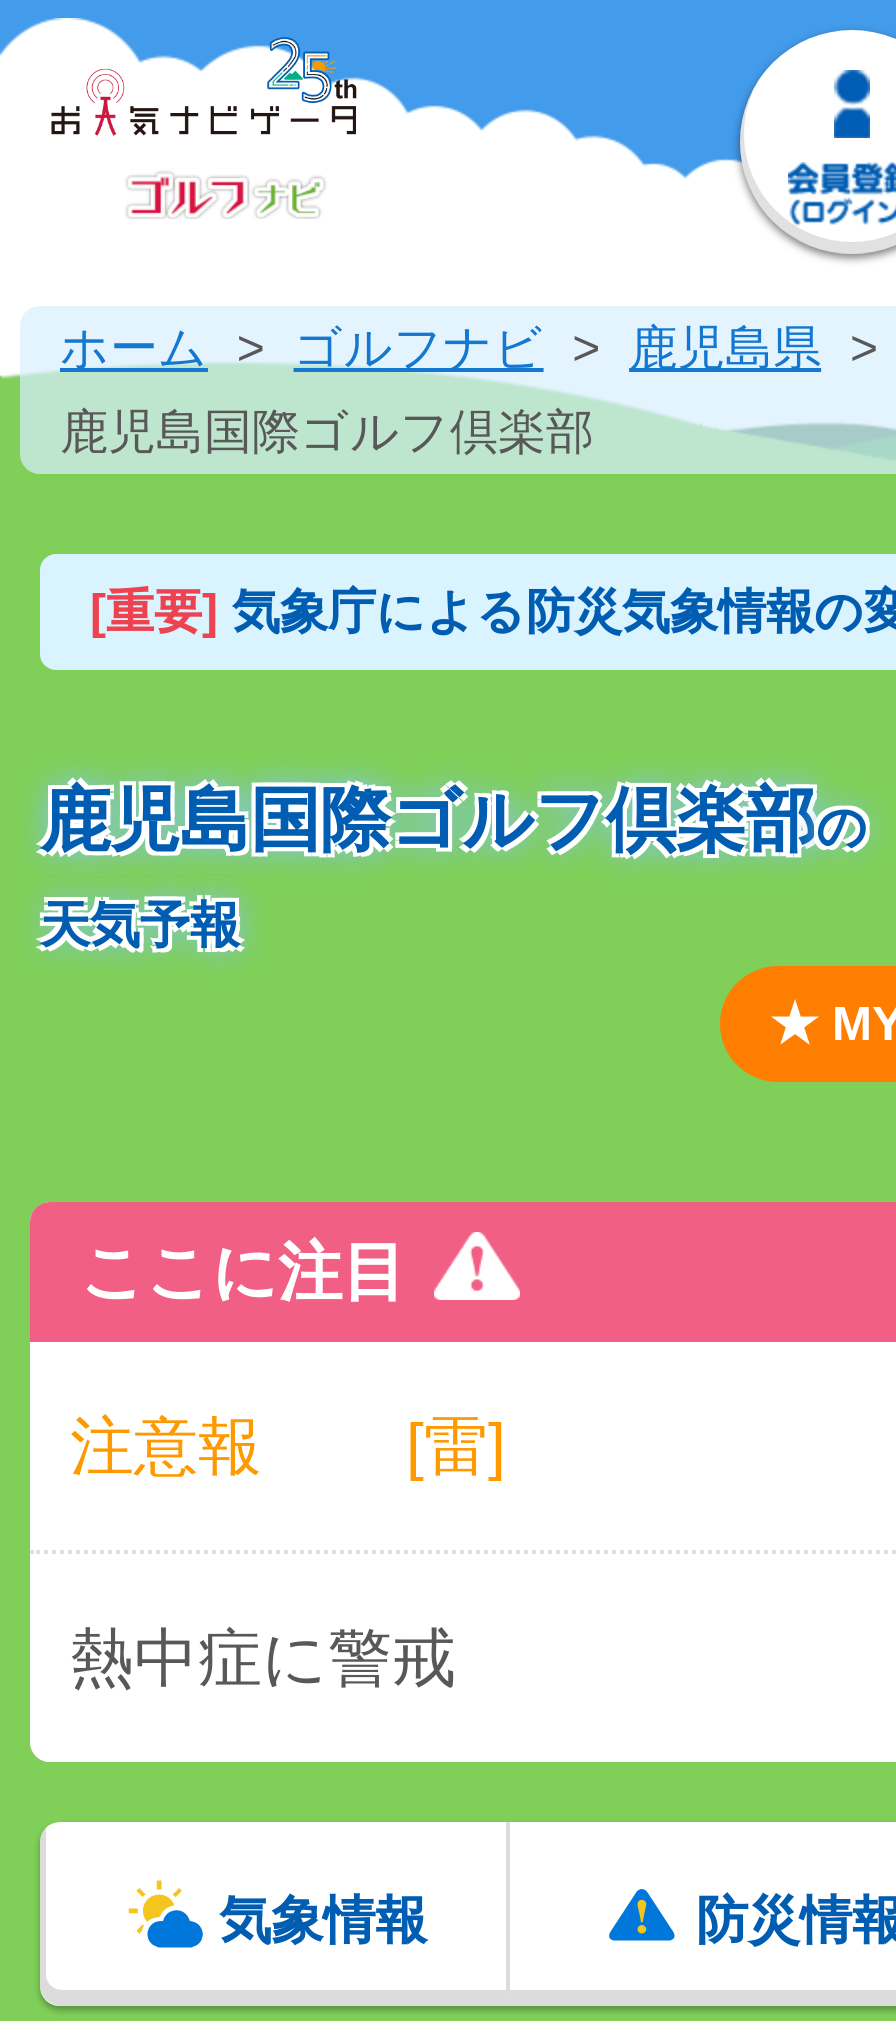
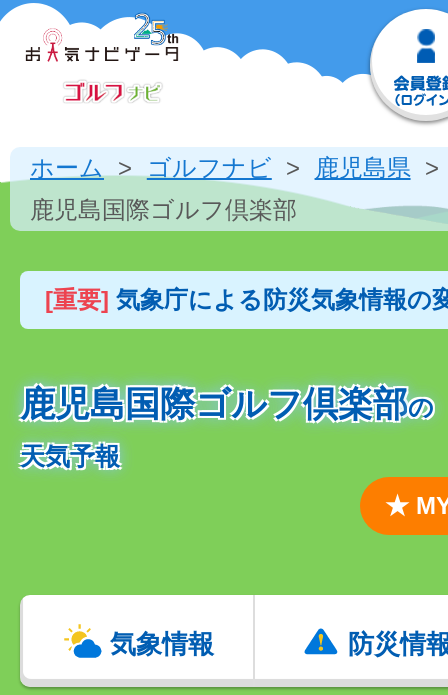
- [image]
- ここに注目
- 注意報
- [雷]
- 熱中症に警戒
